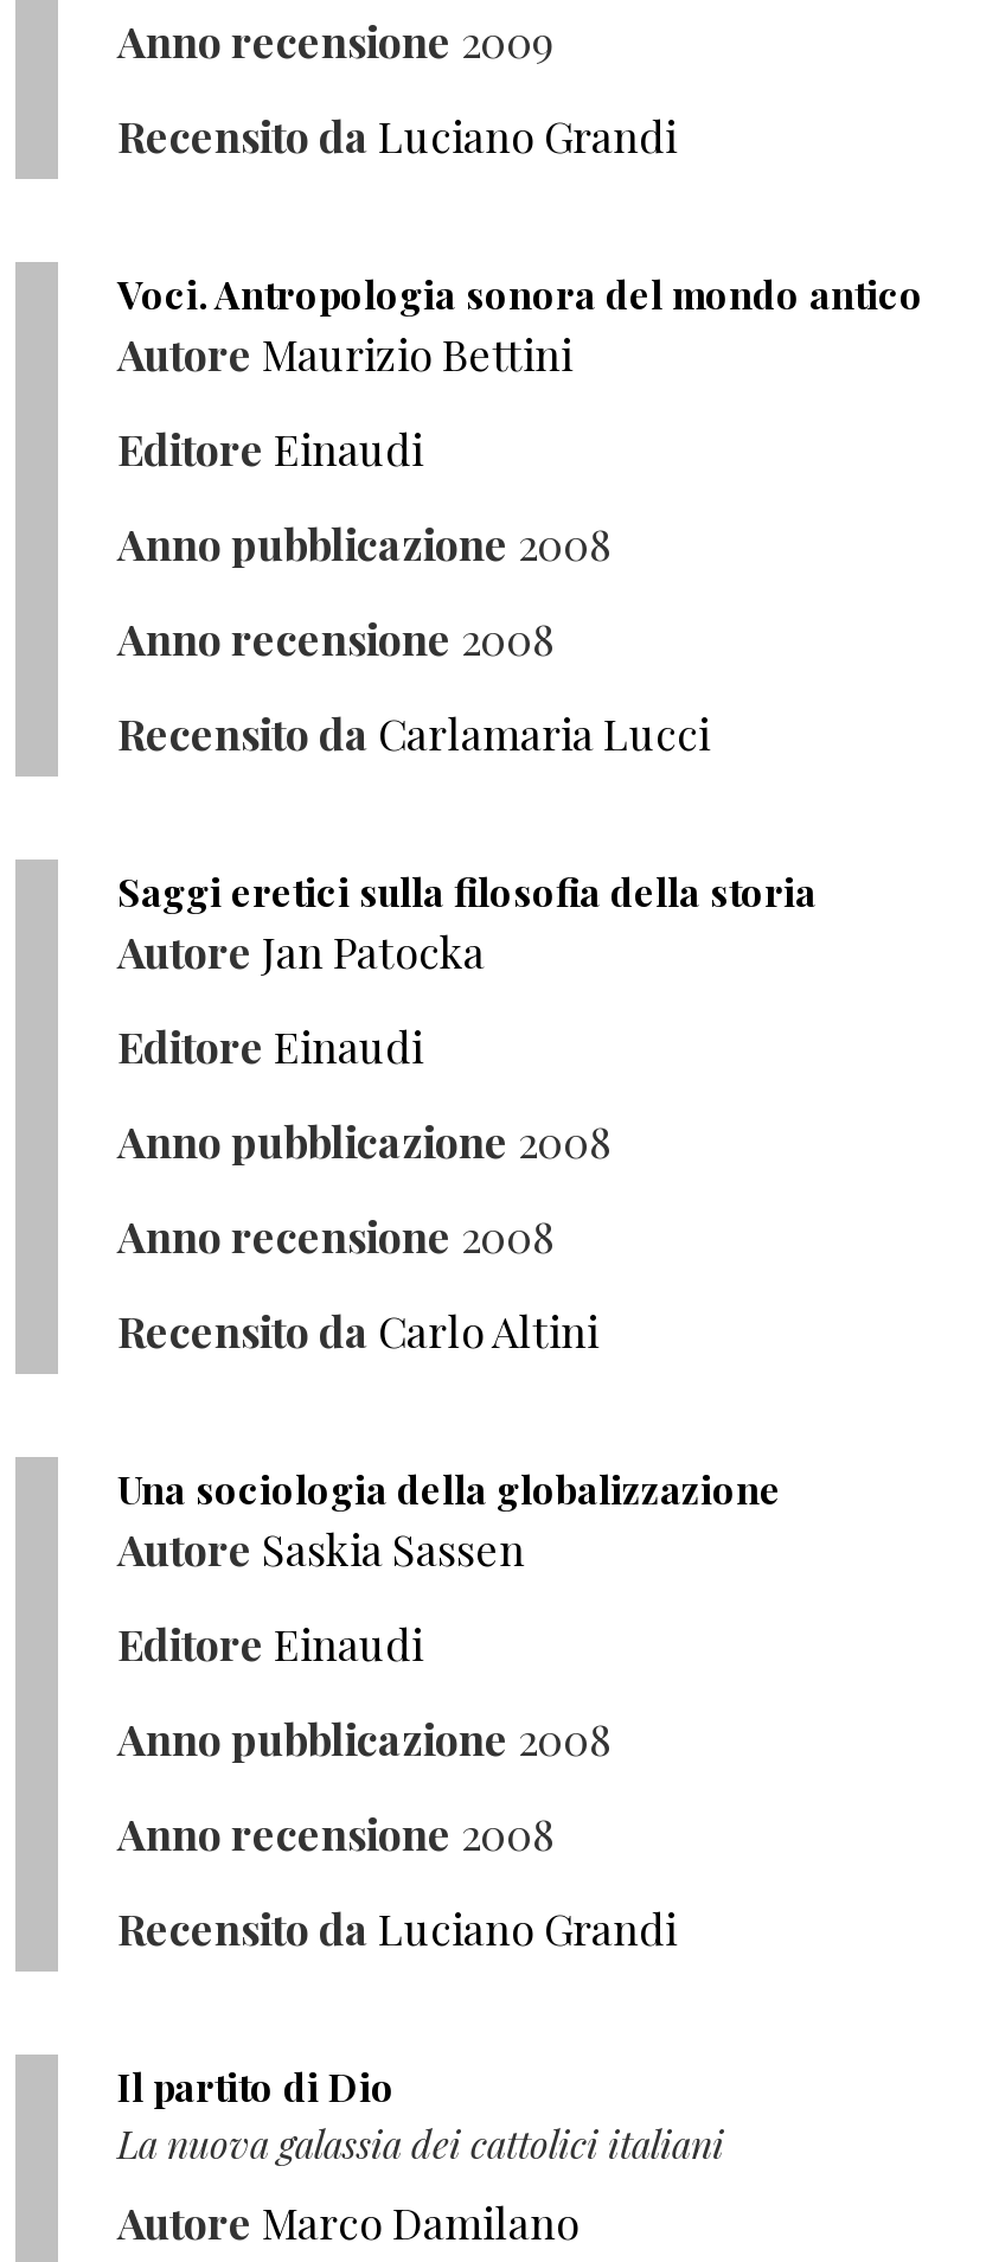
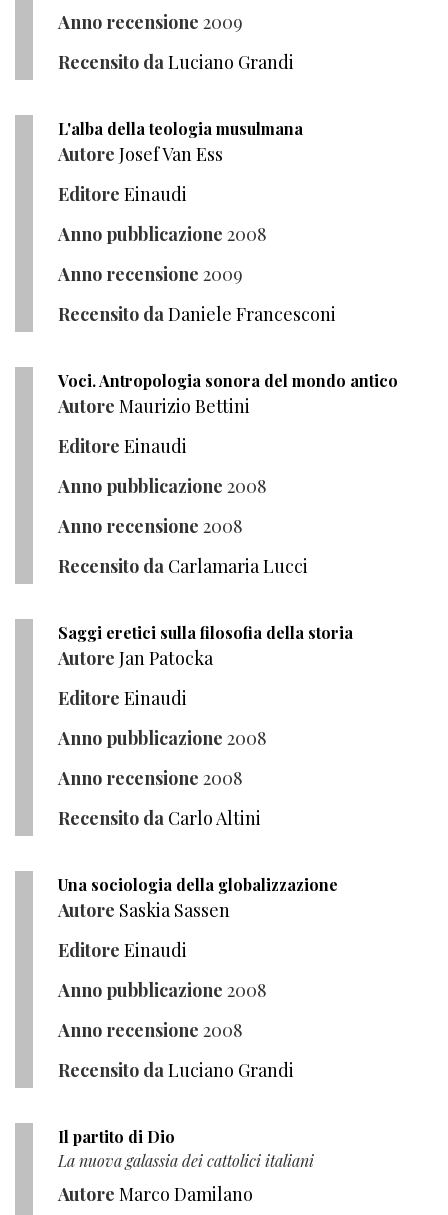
+ L'alba della teologia musulmana
+ Autore Josef Van Ess
+ Editore Einaudi
+ Anno pubblicazione 2008
+ Anno recensione 2009
+ Recensito da Daniele Francesconi
